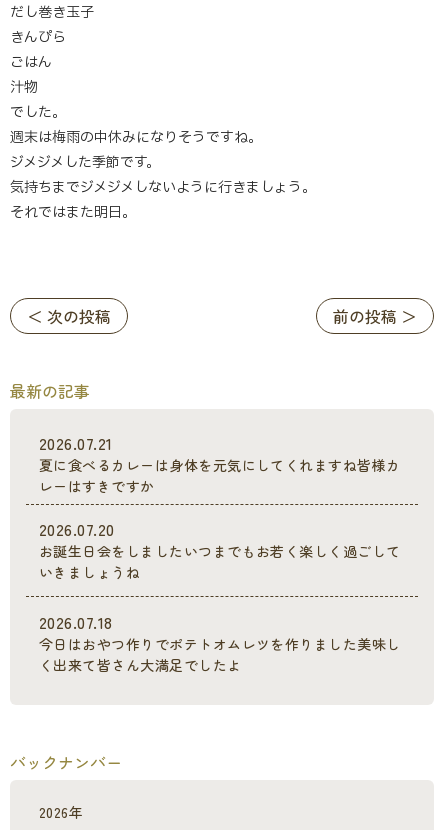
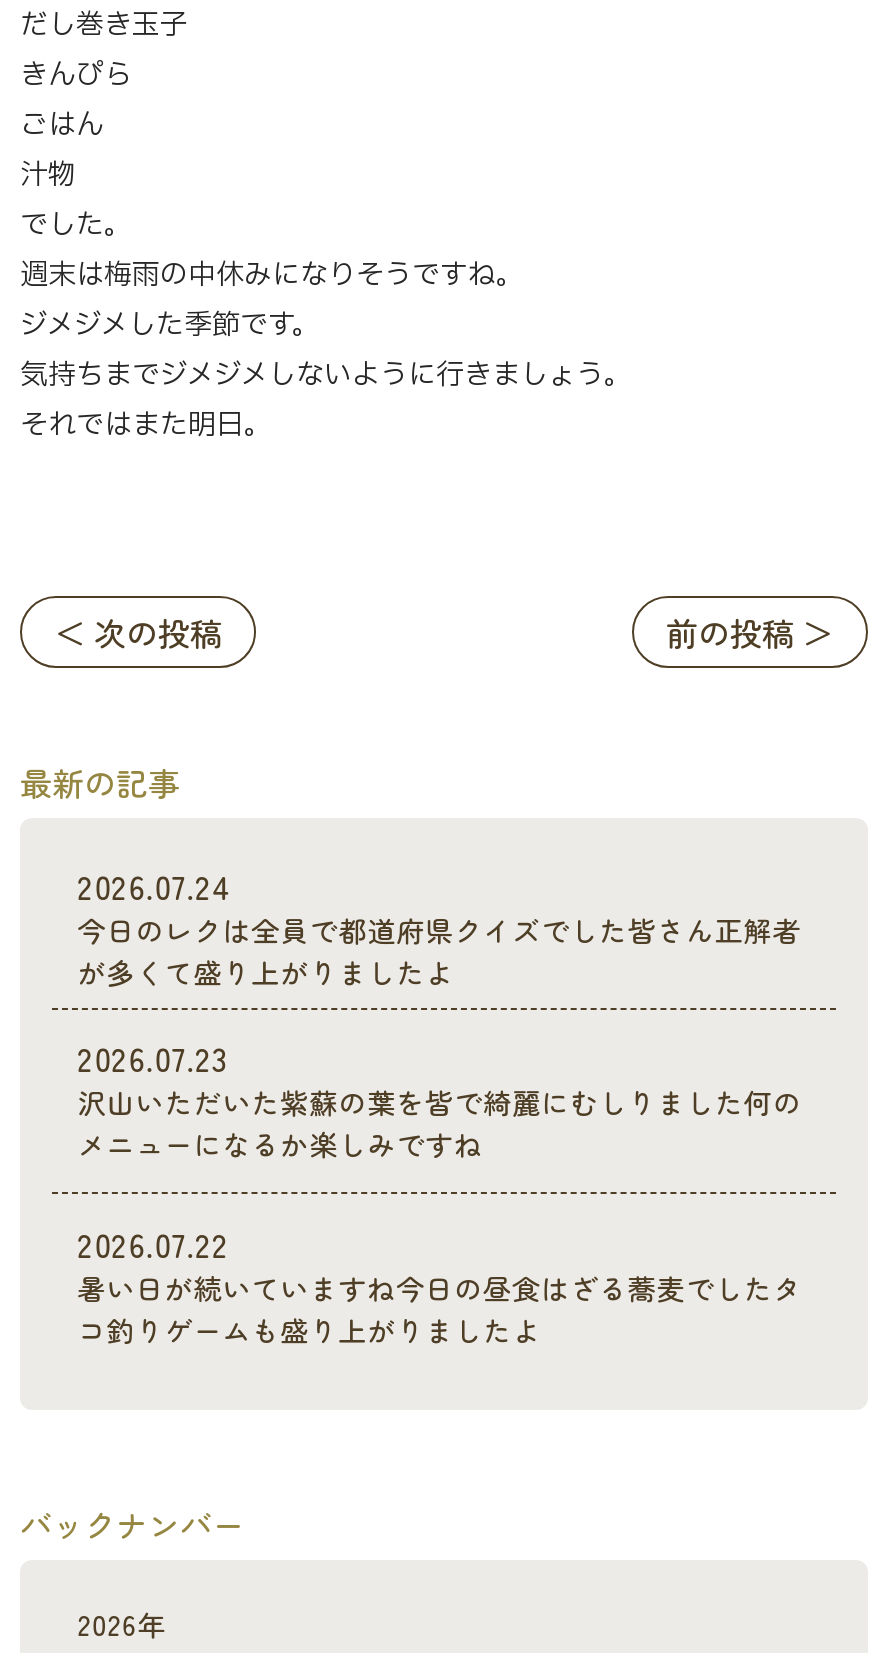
- 2026.07.21
- 夏に食べるカレーは身体を元気にしてくれますね皆様カ
- レーはすきですか
+ 2026.07.24
+ 今日のレクは全員で都道府県クイズでした皆さん正解者
+ が多くて盛り上がりましたよ

- 2026.07.20
- お誕生日会をしましたいつまでもお若く楽しく過ごして
- いきましょうね
+ 2026.07.23
+ 沢山いただいた紫蘇の葉を皆で綺麗にむしりました何の
+ メニューになるか楽しみですね

- 2026.07.18
- 今日はおやつ作りでポテトオムレツを作りました美味し
- く出来て皆さん大満足でしたよ
+ 2026.07.22
+ 暑い日が続いていますね今日の昼食はざる蕎麦でしたタ
+ コ釣りゲームも盛り上がりましたよ
